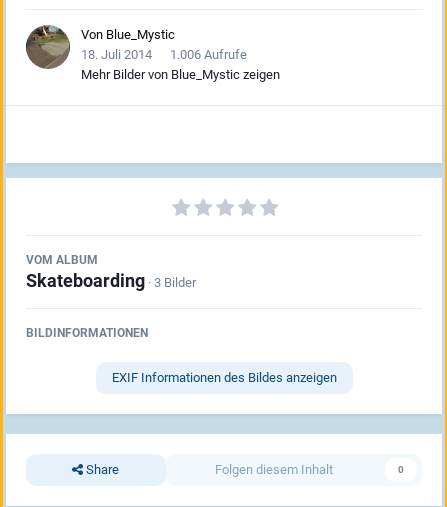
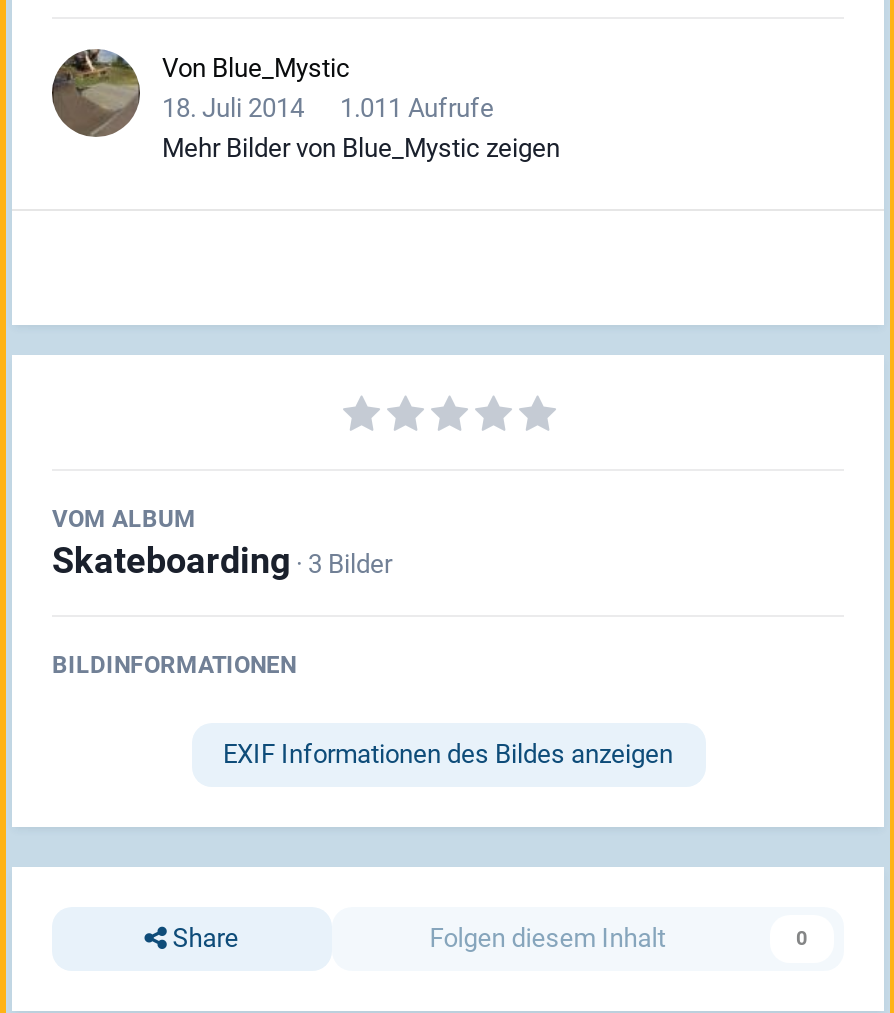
- 18. Juli 2014 1.006 Aufrufe
+ 18. Juli 2014 1.011 Aufrufe
